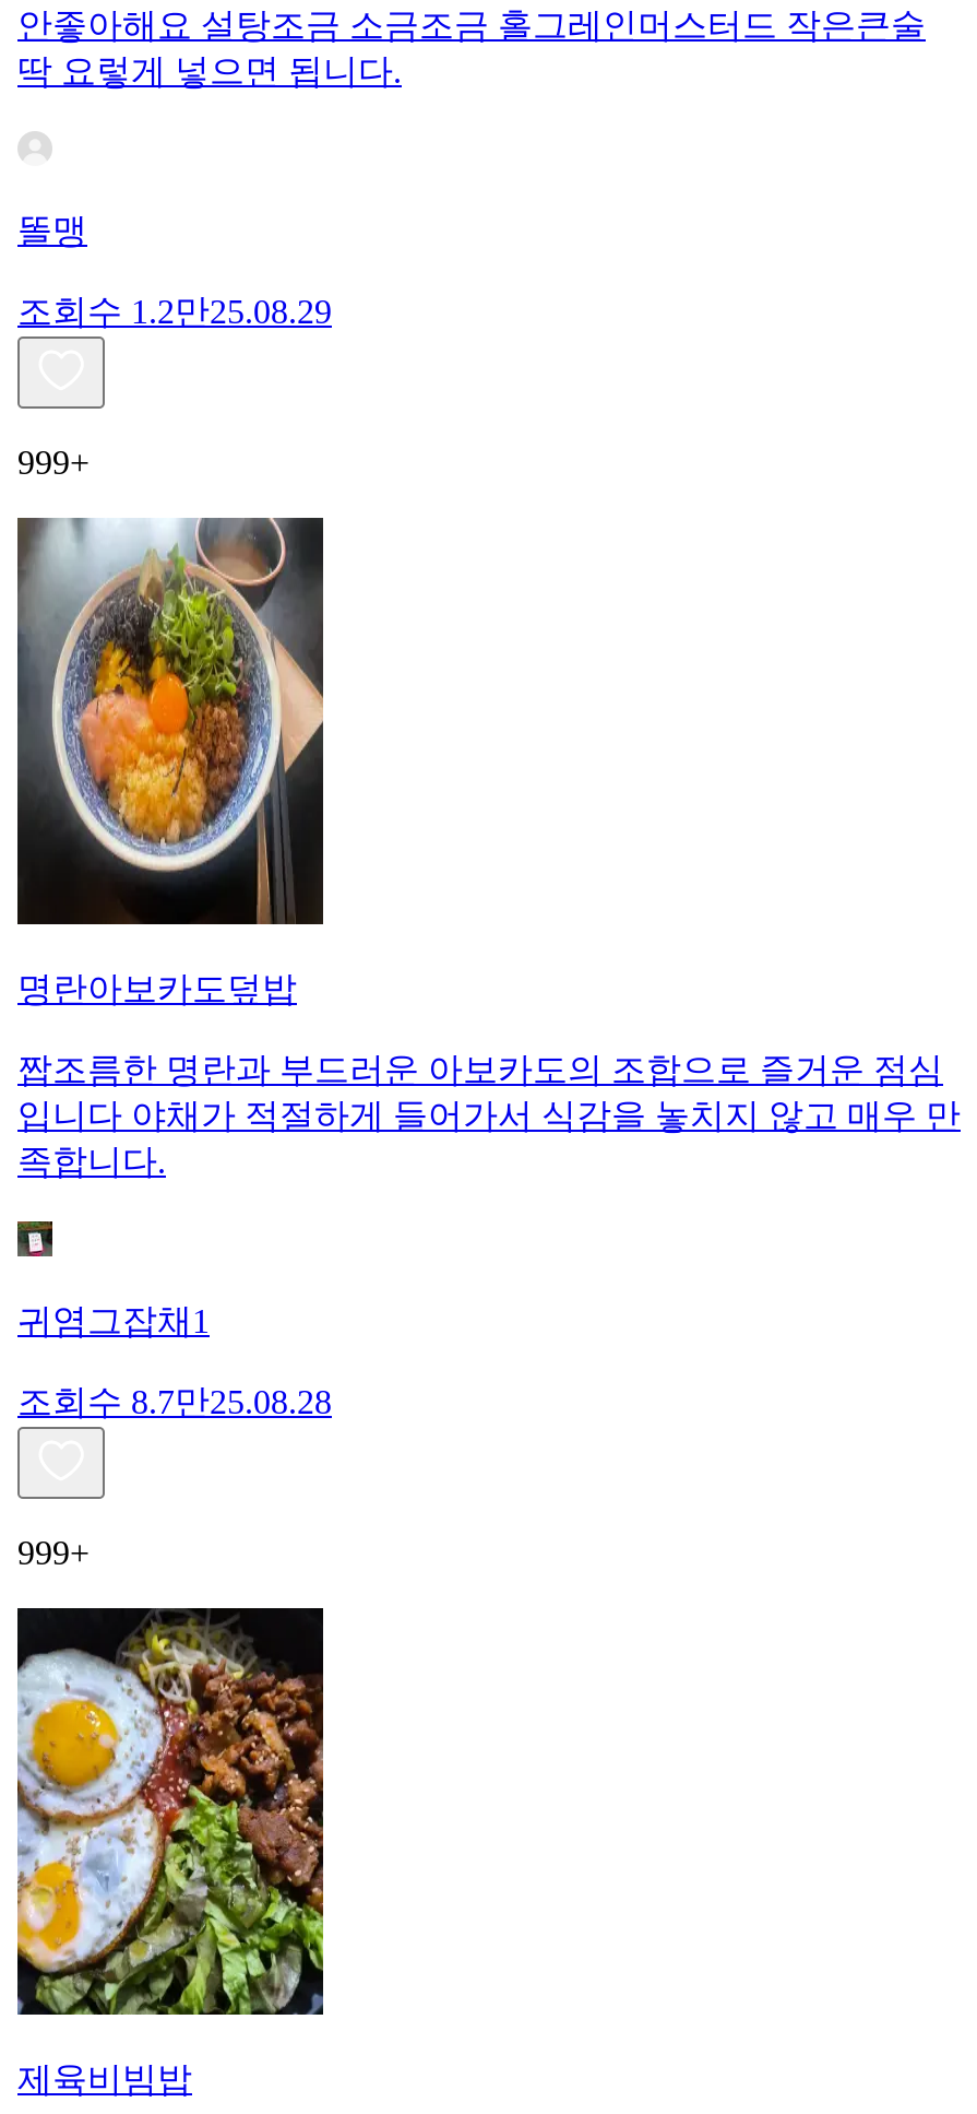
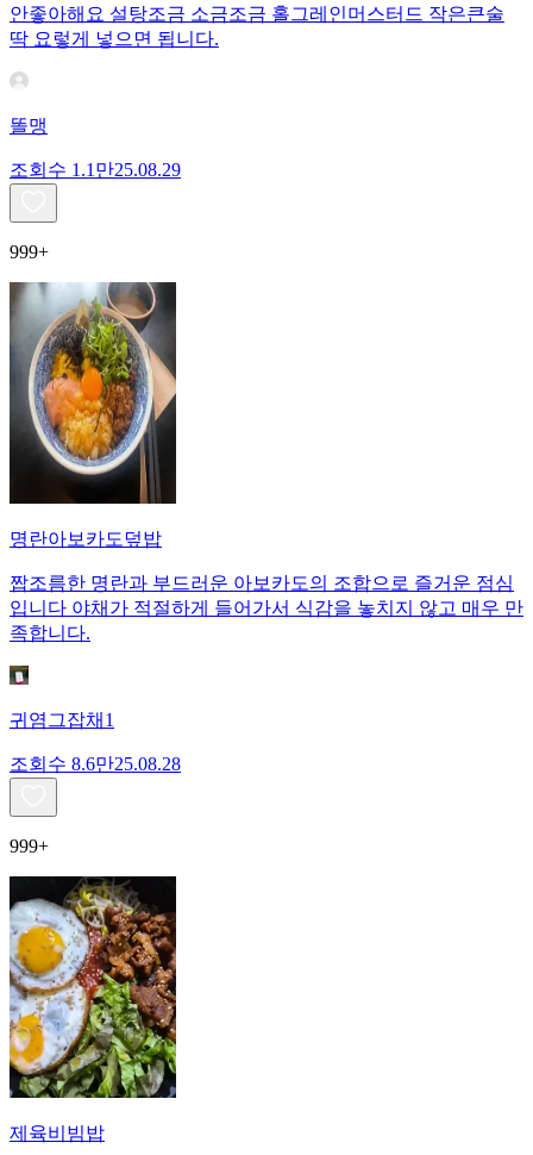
- 조회수 1.2만 25.08.29
+ 조회수 1.1만 25.08.29

- 조회수 8.7만 25.08.28
+ 조회수 8.6만 25.08.28
